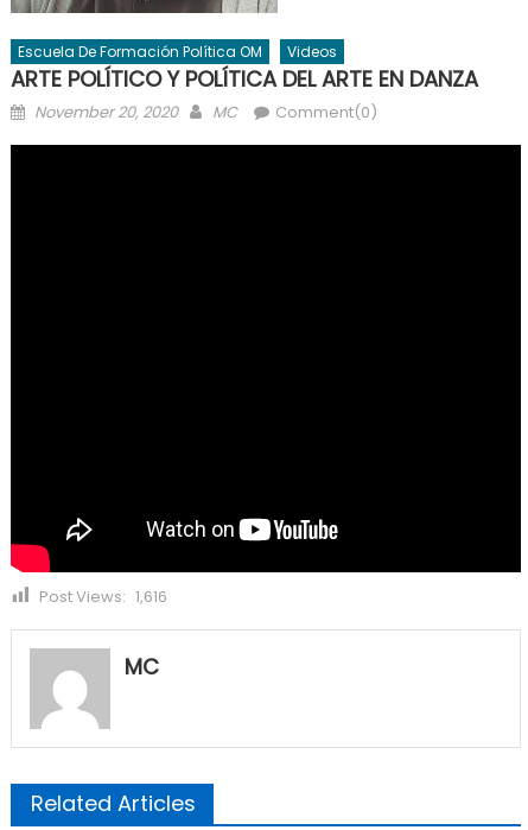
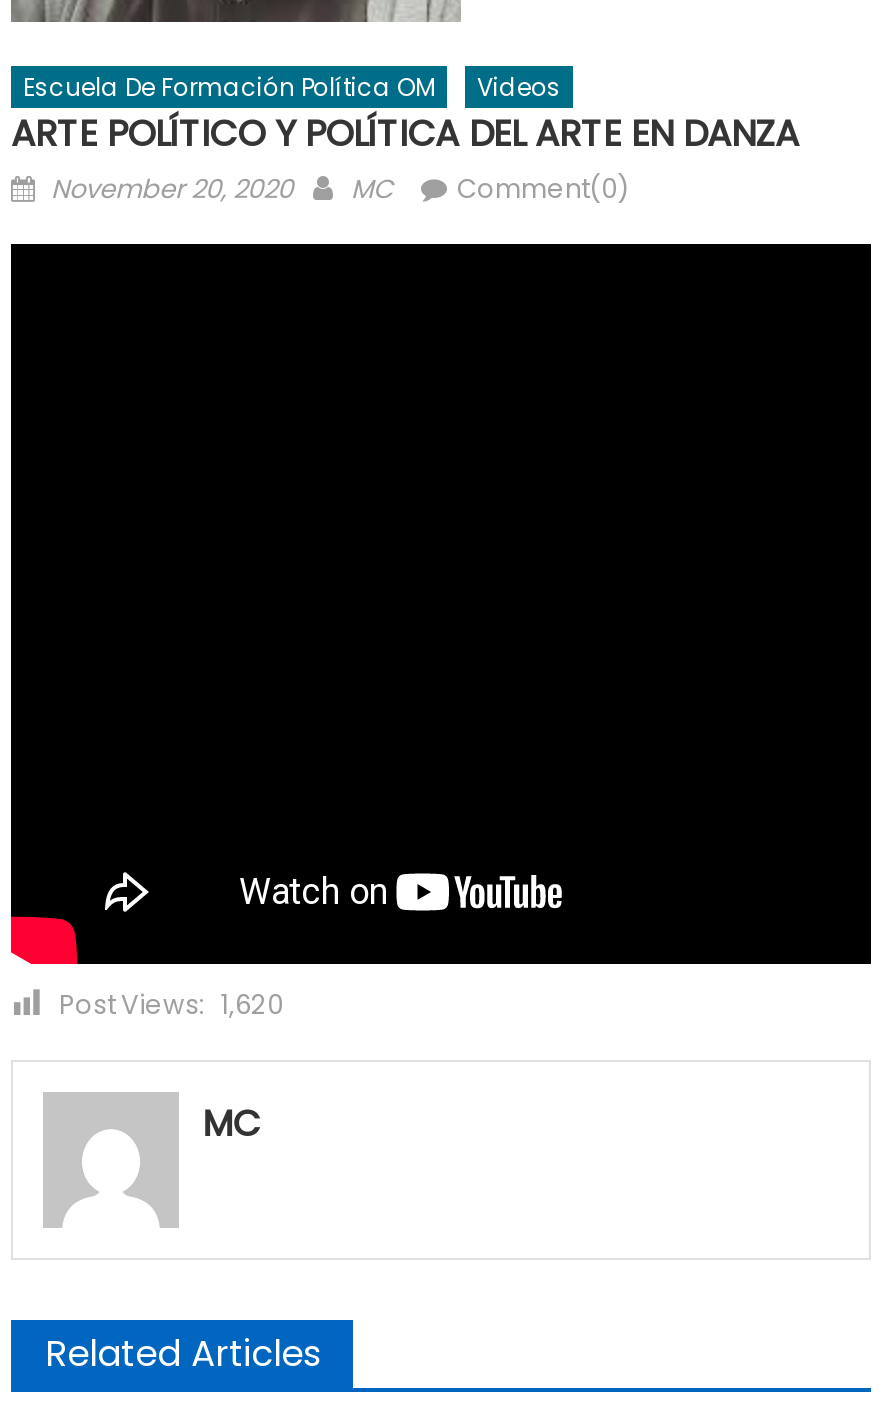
- Post Views: 1,616
+ Post Views: 1,620
